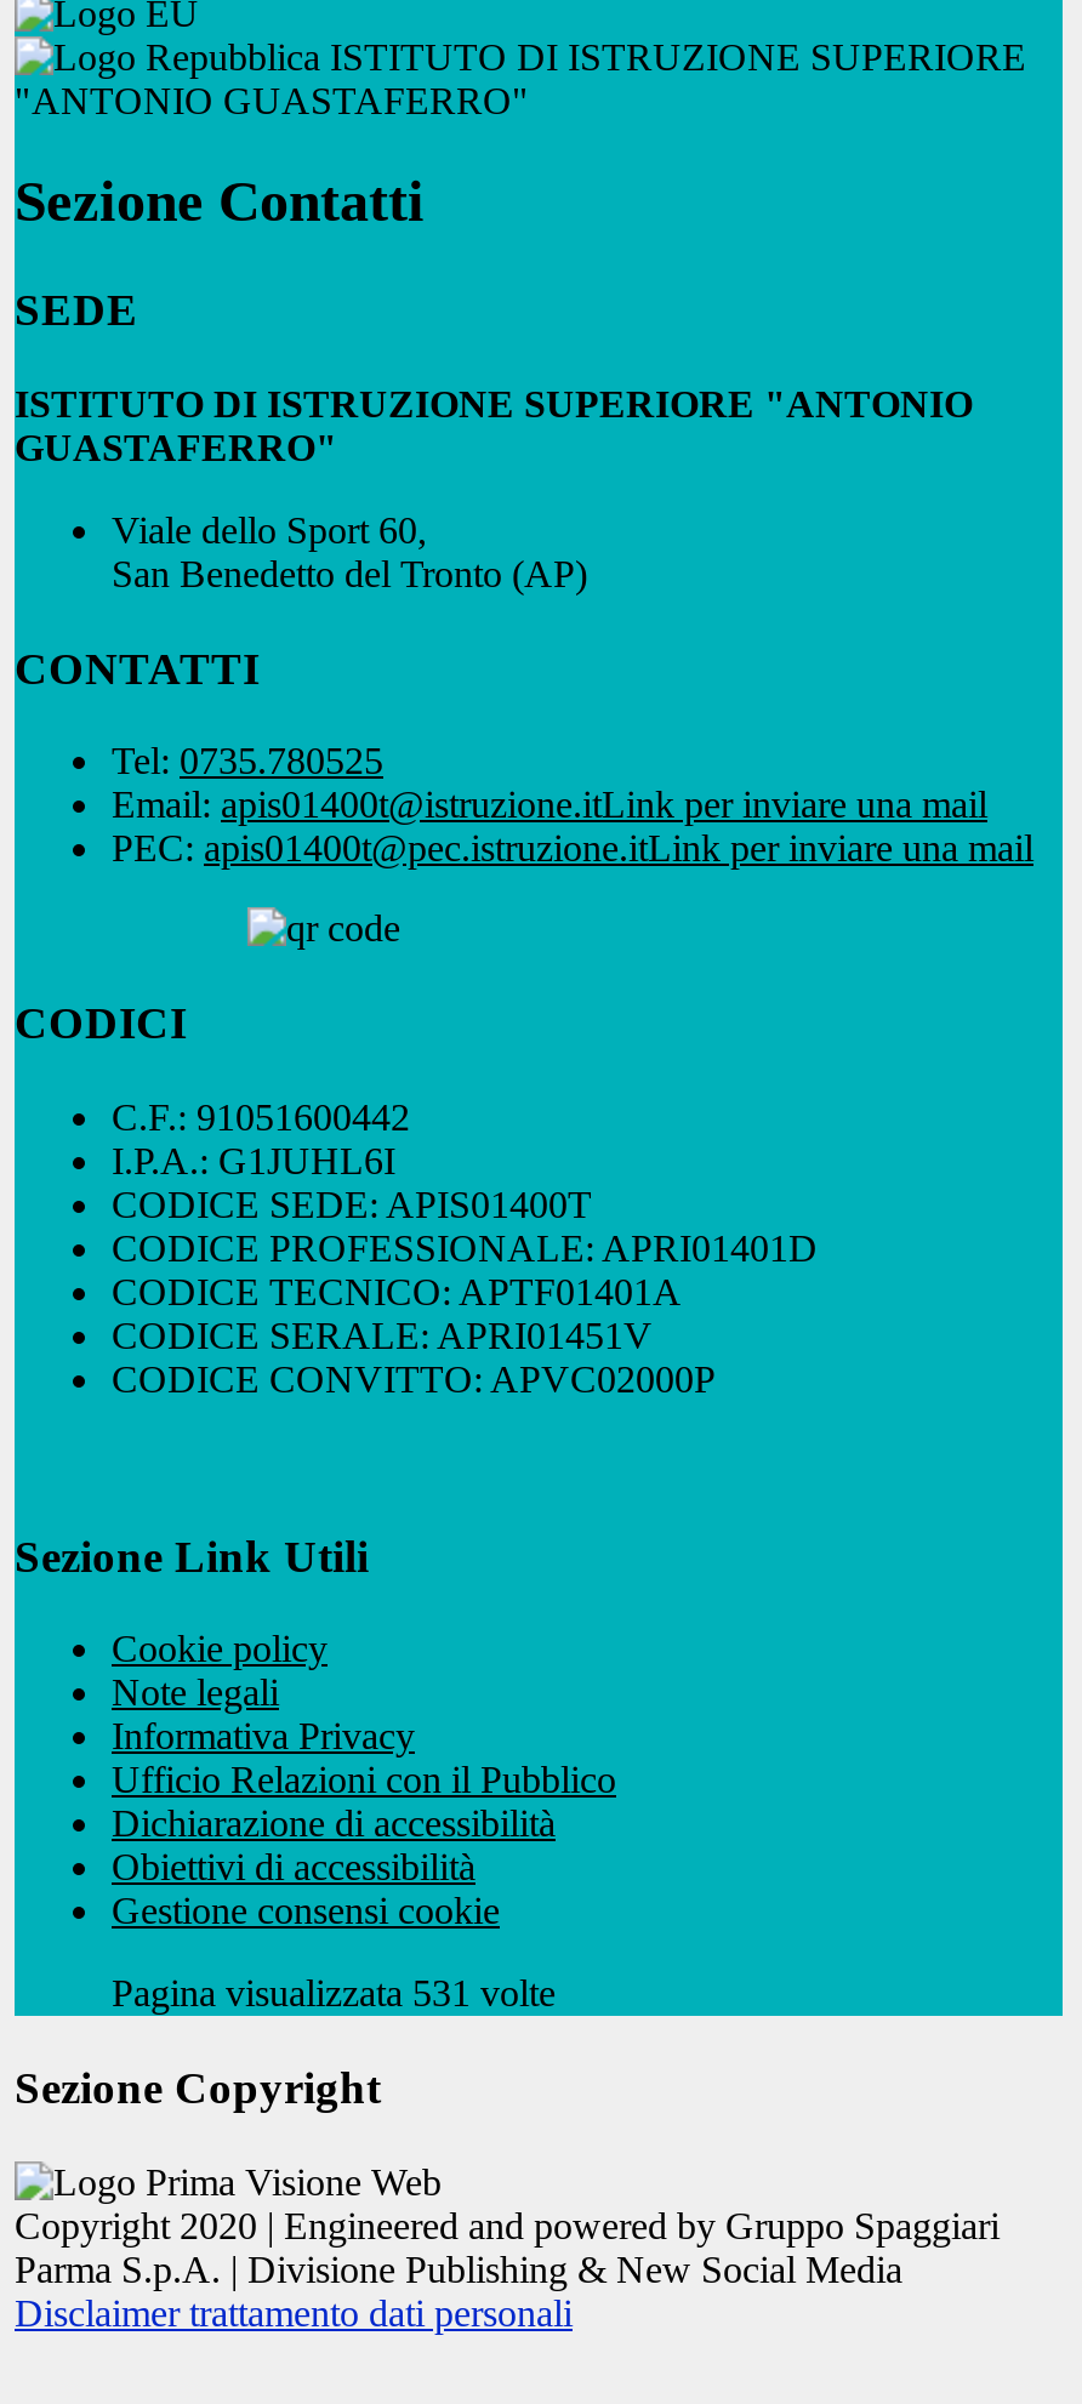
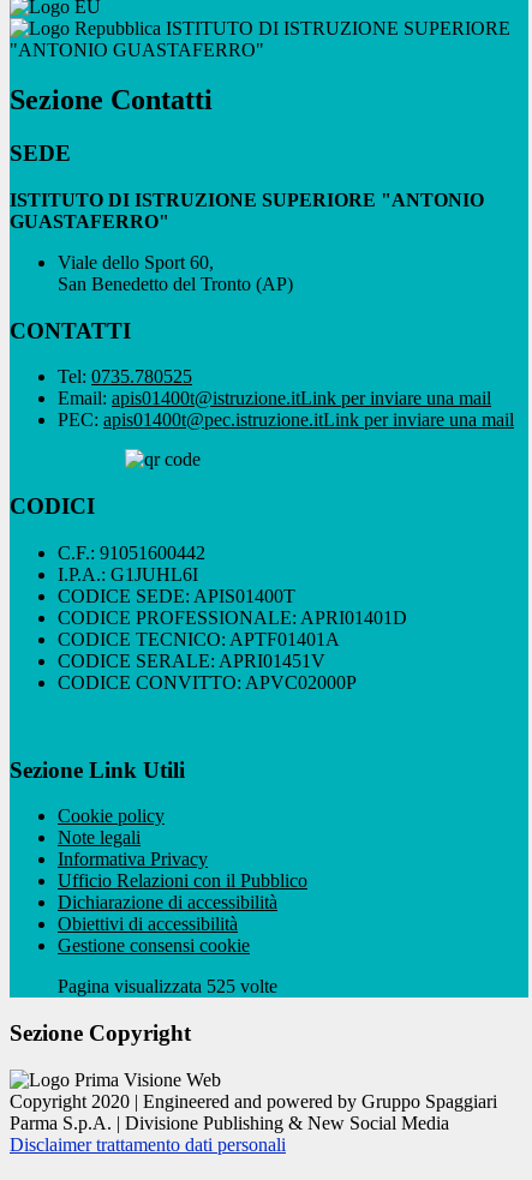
- Pagina visualizzata 531 volte
+ Pagina visualizzata 525 volte
